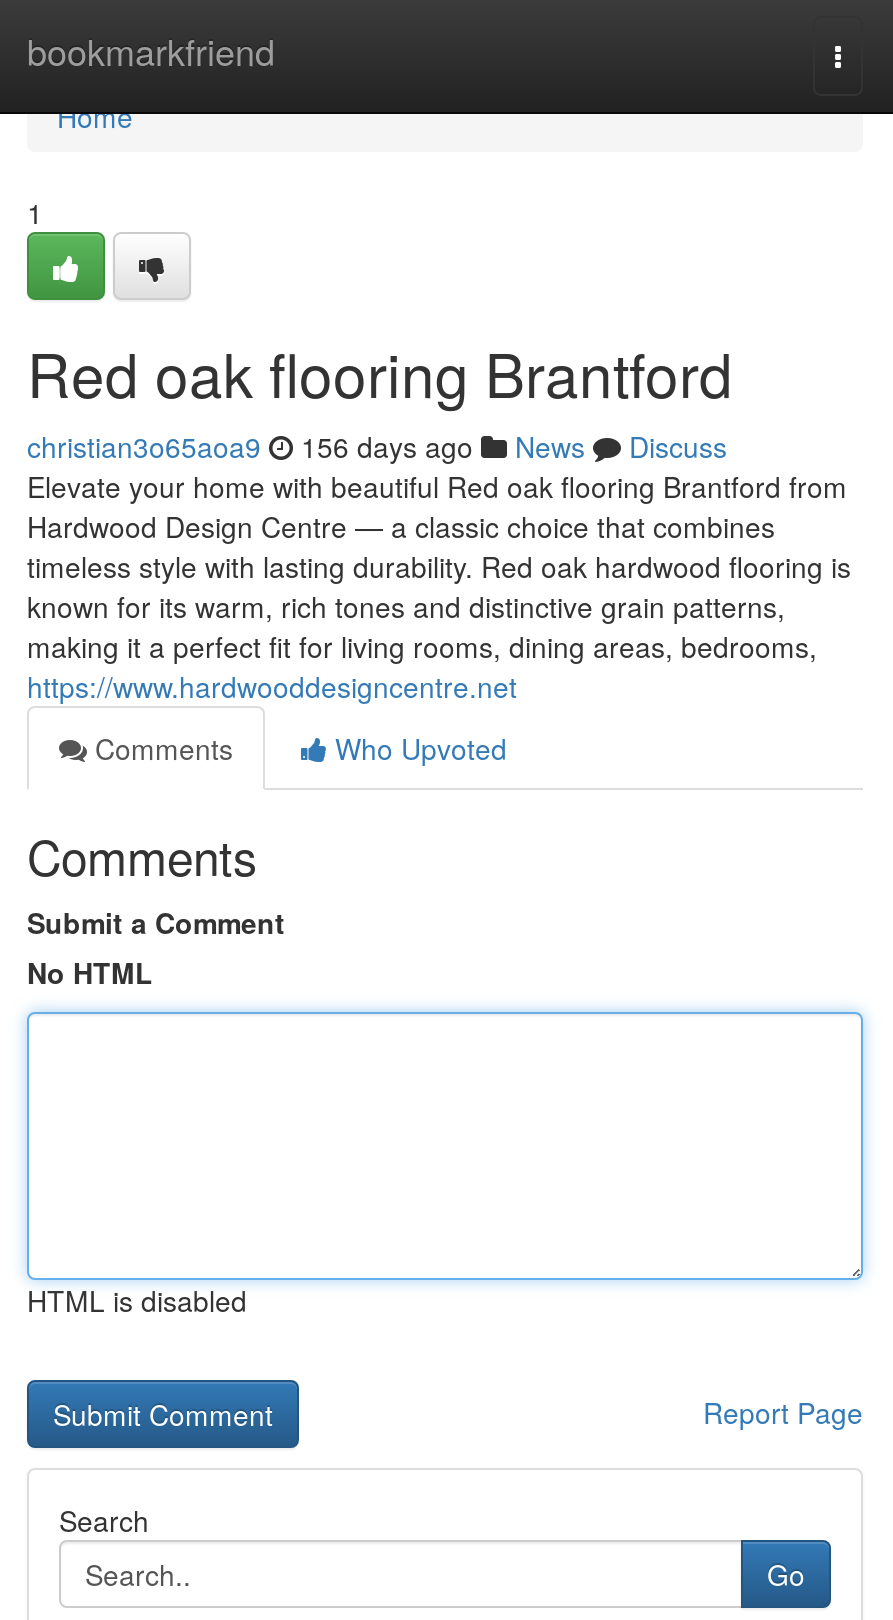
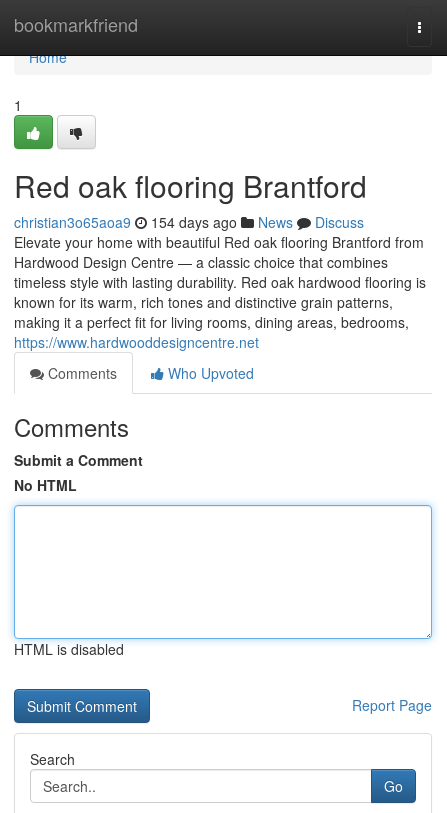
- christian3o65aoa9 156 days ago News Discuss
+ christian3o65aoa9 154 days ago News Discuss
